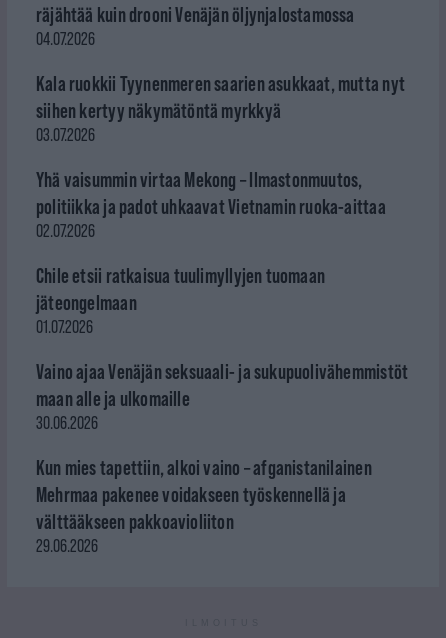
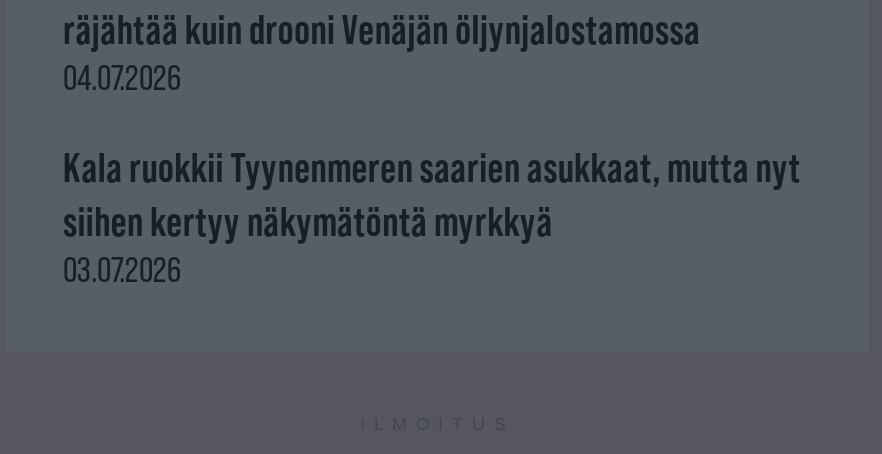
- Yhä vaisummin virtaa Mekong – Ilmastonmuutos,
- politiikka ja padot uhkaavat Vietnamin ruoka-aittaa
- 02.07.2026
- Chile etsii ratkaisua tuulimyllyjen tuomaan
- jäteongelmaan
- 01.07.2026
- Vaino ajaa Venäjän seksuaali- ja sukupuolivähemmistöt
- maan alle ja ulkomaille
- 30.06.2026
- Kun mies tapettiin, alkoi vaino – afganistanilainen
- Mehrmaa pakenee voidakseen työskennellä ja
- välttääkseen pakkoavioliiton
- 29.06.2026
